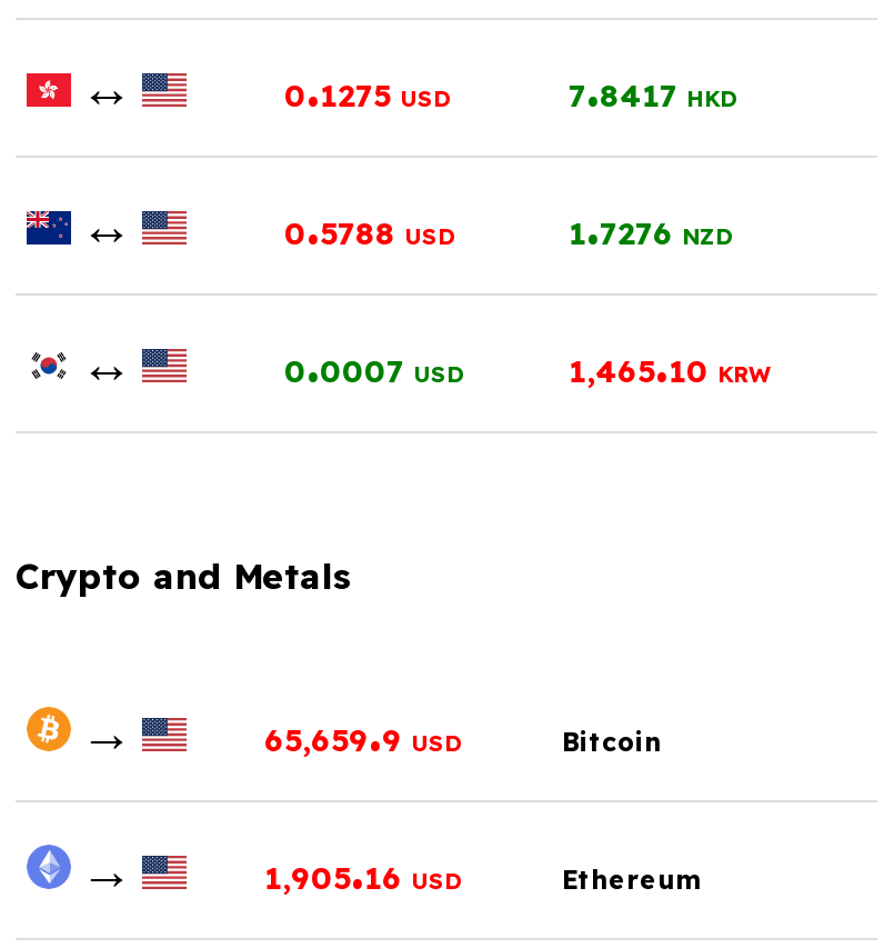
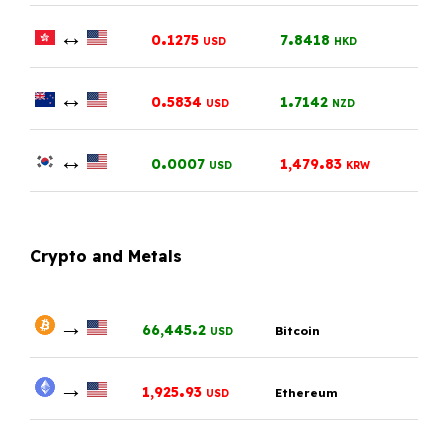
- 0.1275USD 7.8417 HKD
+ 0.1275USD 7.8418 HKD

- 0.5788 USD
+ 0.5834 USD

- 1.7276 NZD
+ 1.7142 NZD

- 0.0007 USD 1,465.10 KRW
+ 0.0007 USD 1,479.83 KRW

- 65,659.9 USD
+ 66,445.2 USD

- 1,905.16 USD
+ 1,925.93 USD
